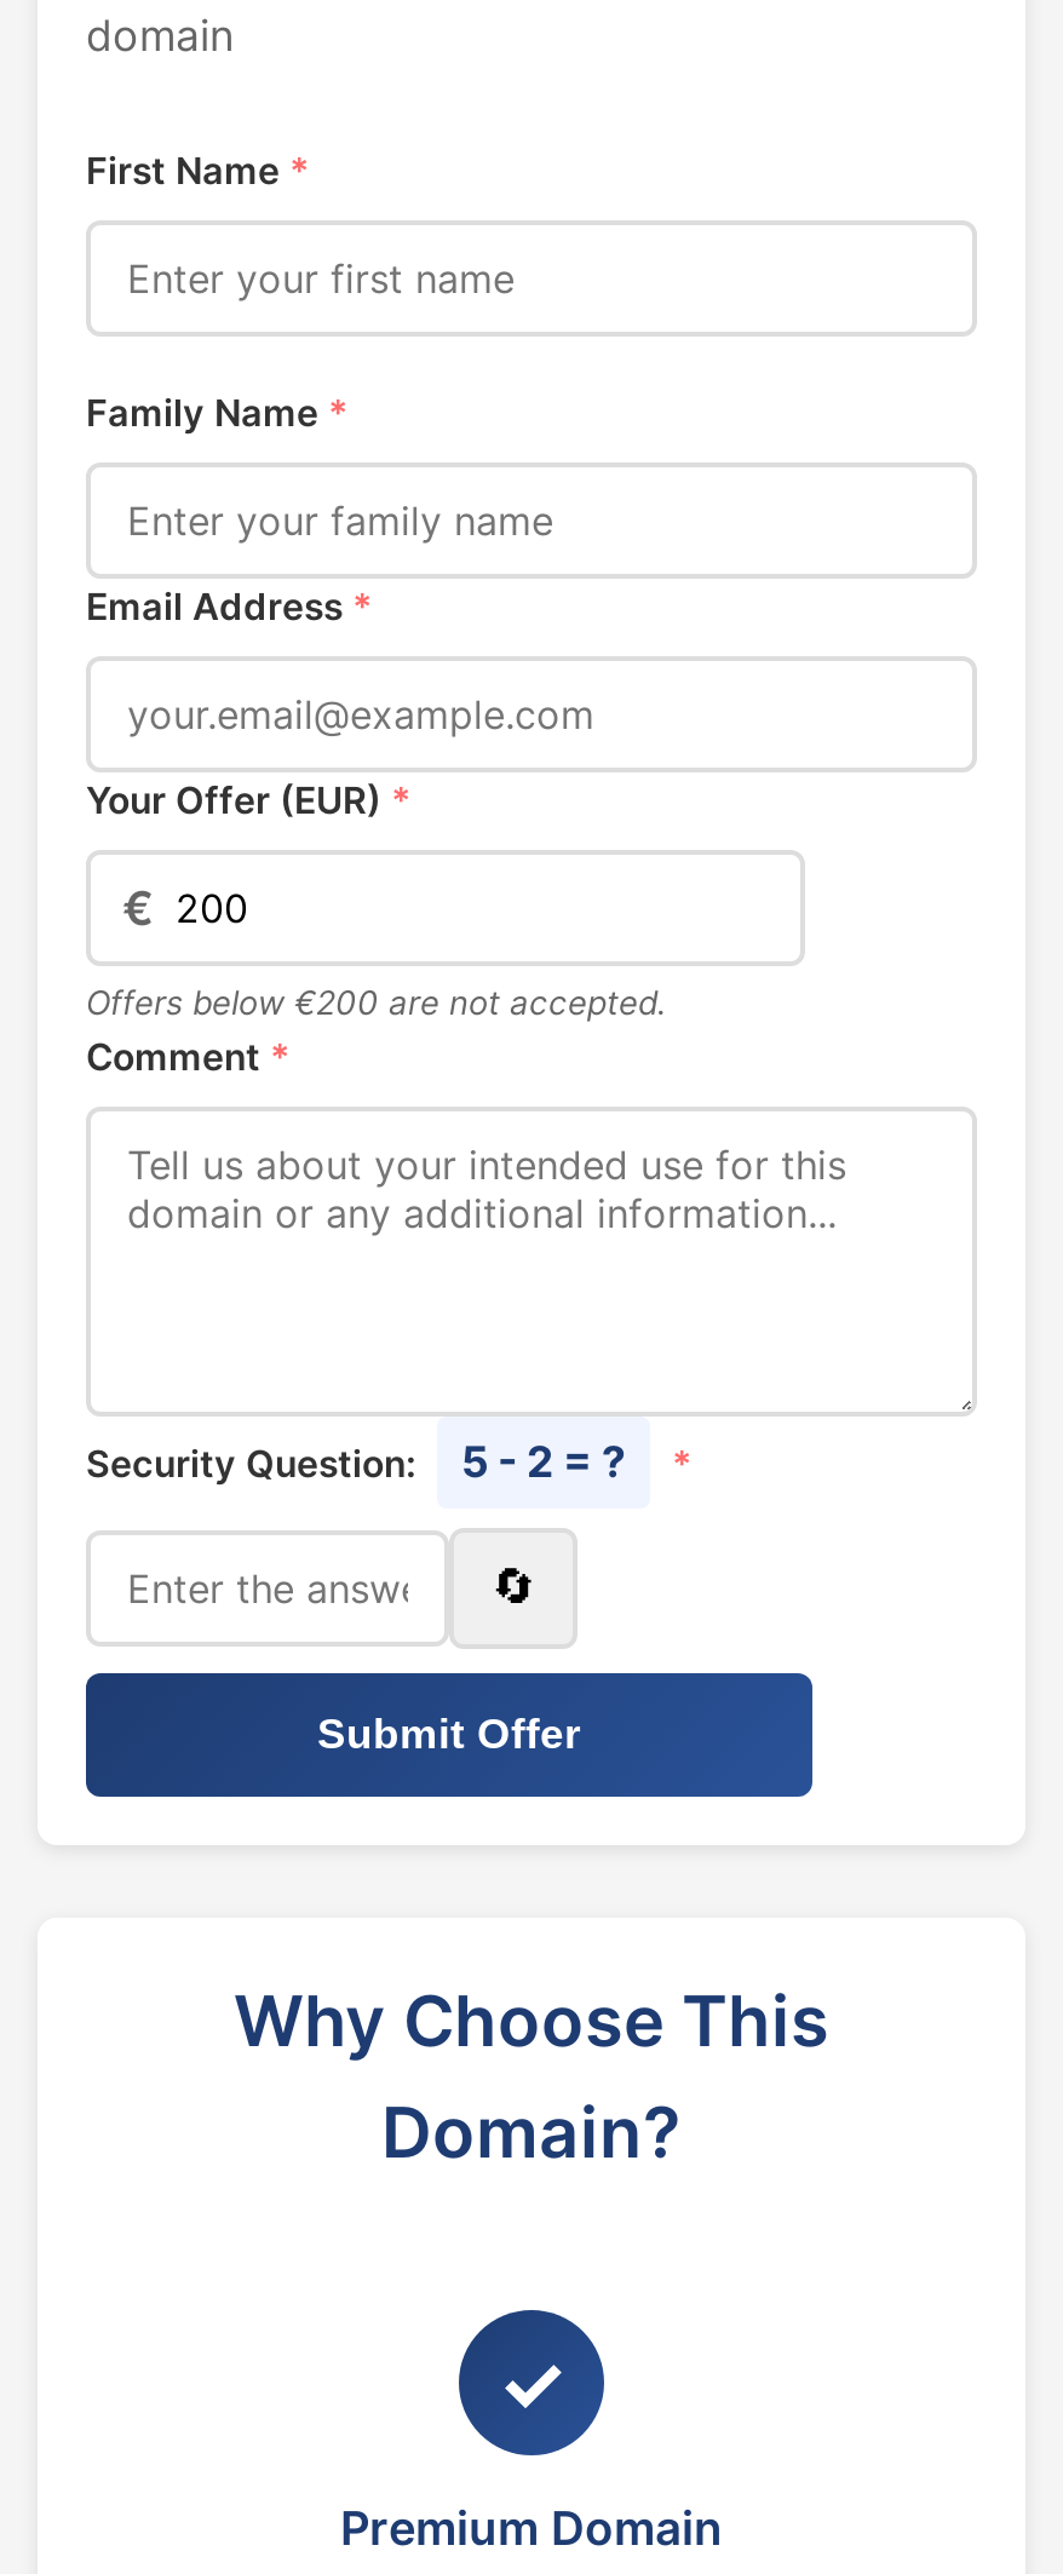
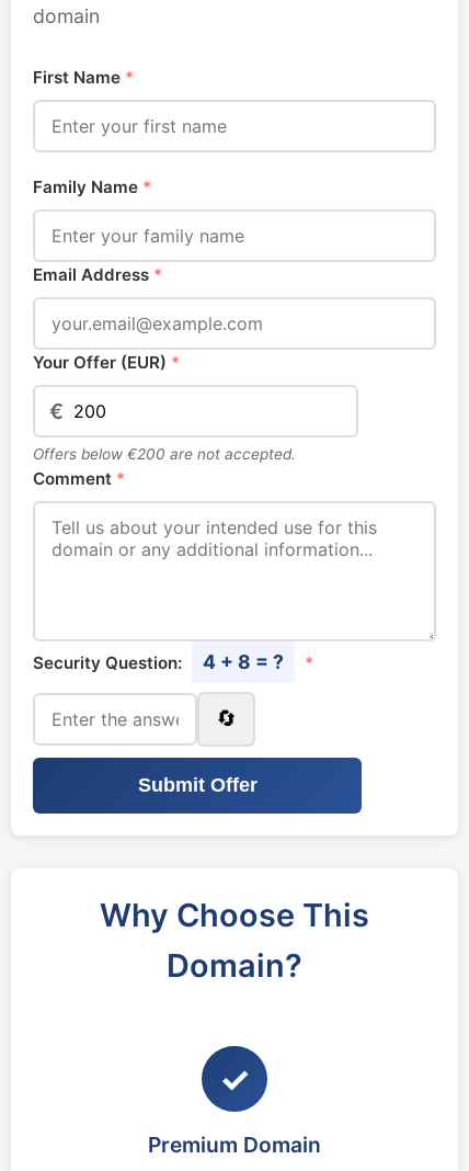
- 5 - 2 = ?
+ 4 + 8 = ?
